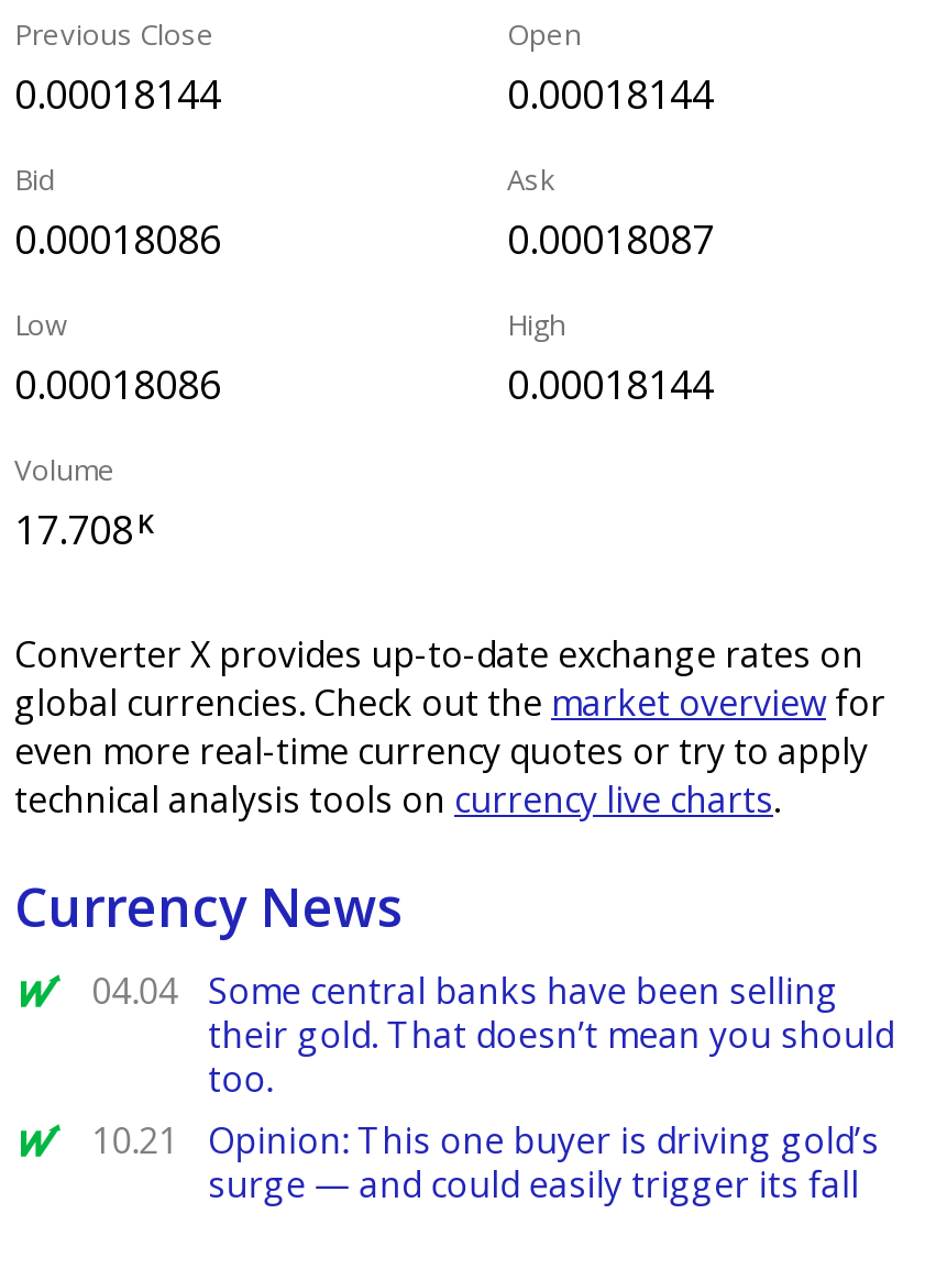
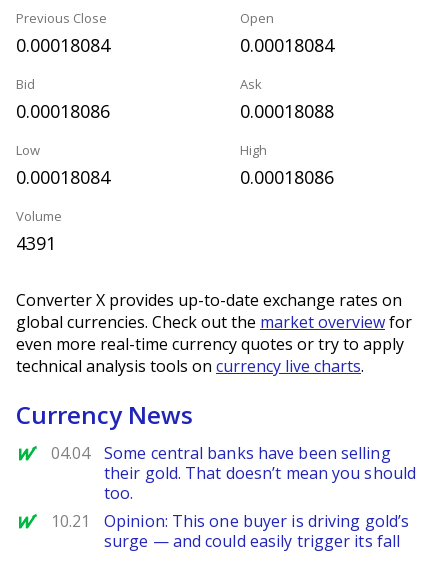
- 0.00018144
+ 0.00018084

- 0.00018144
+ 0.00018084

- 0.00018087
+ 0.00018088

- 0.00018086
+ 0.00018084

- 0.00018144
+ 0.00018086

- 17.708 K
+ 4391
